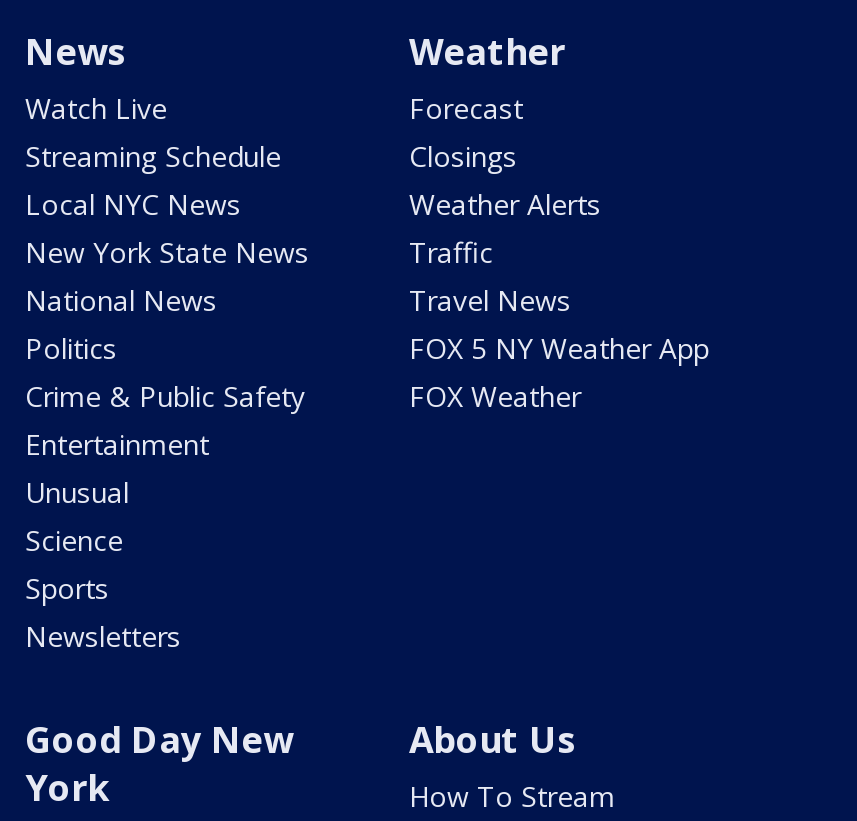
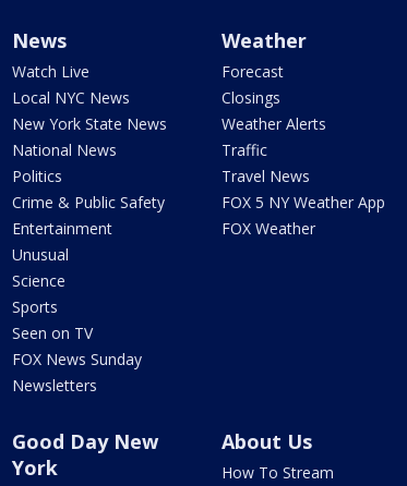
- Streaming Schedule

moved up: Local NYC News | New York State News | National News | ... | Science | Sports

+ Seen on TV
+ FOX News Sunday
